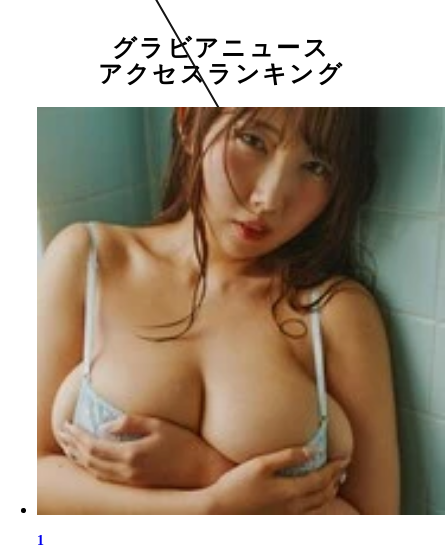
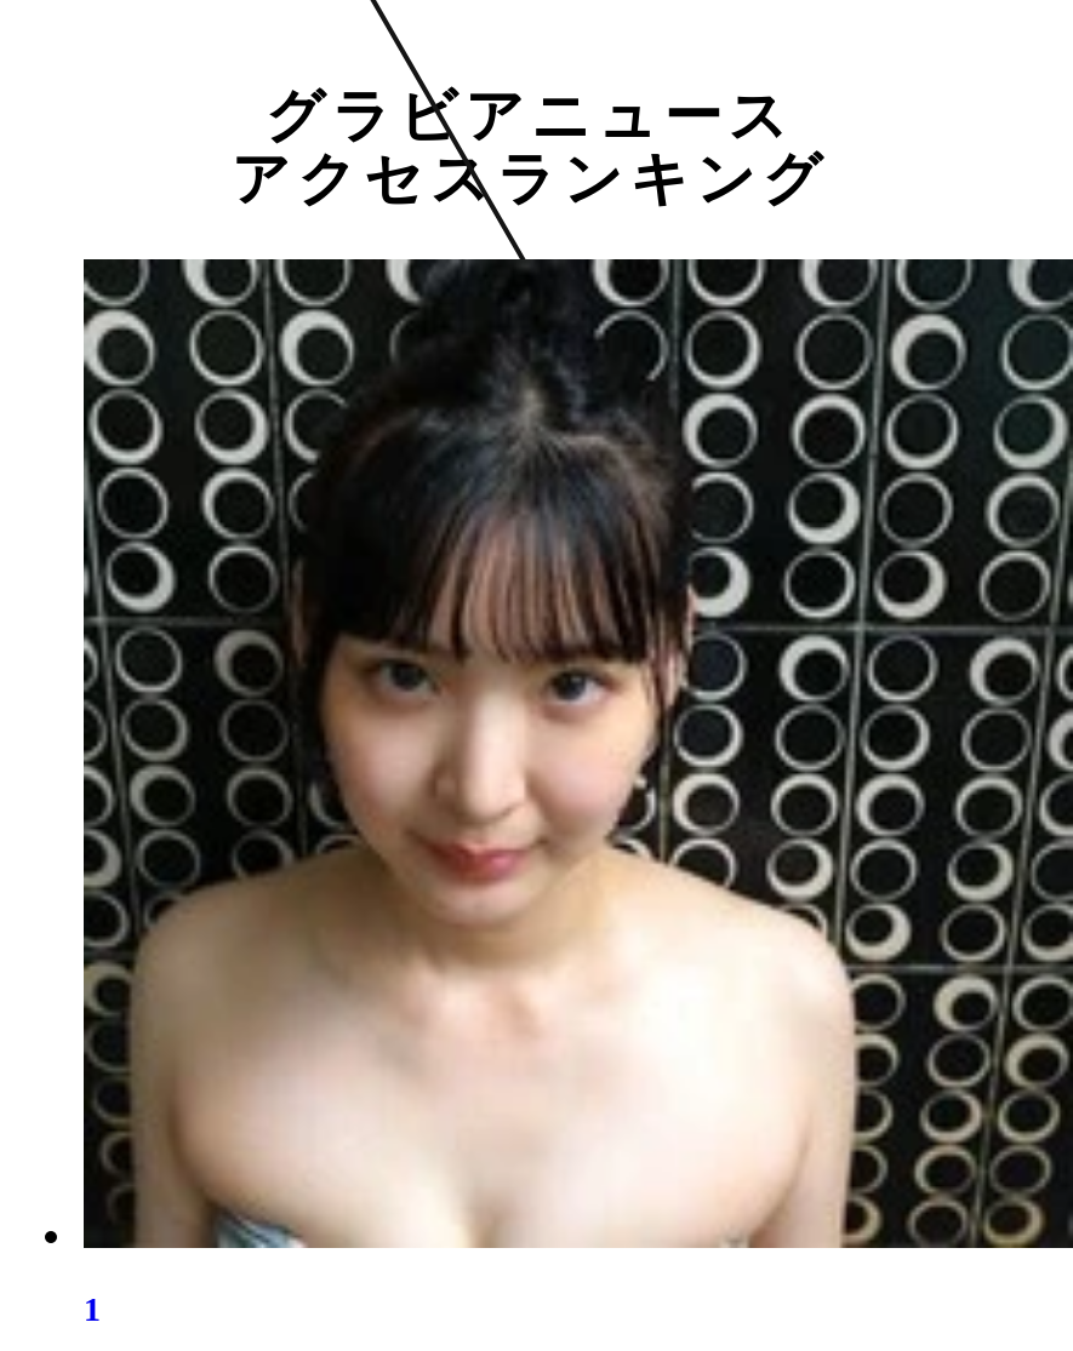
- [image]
+ [image]
